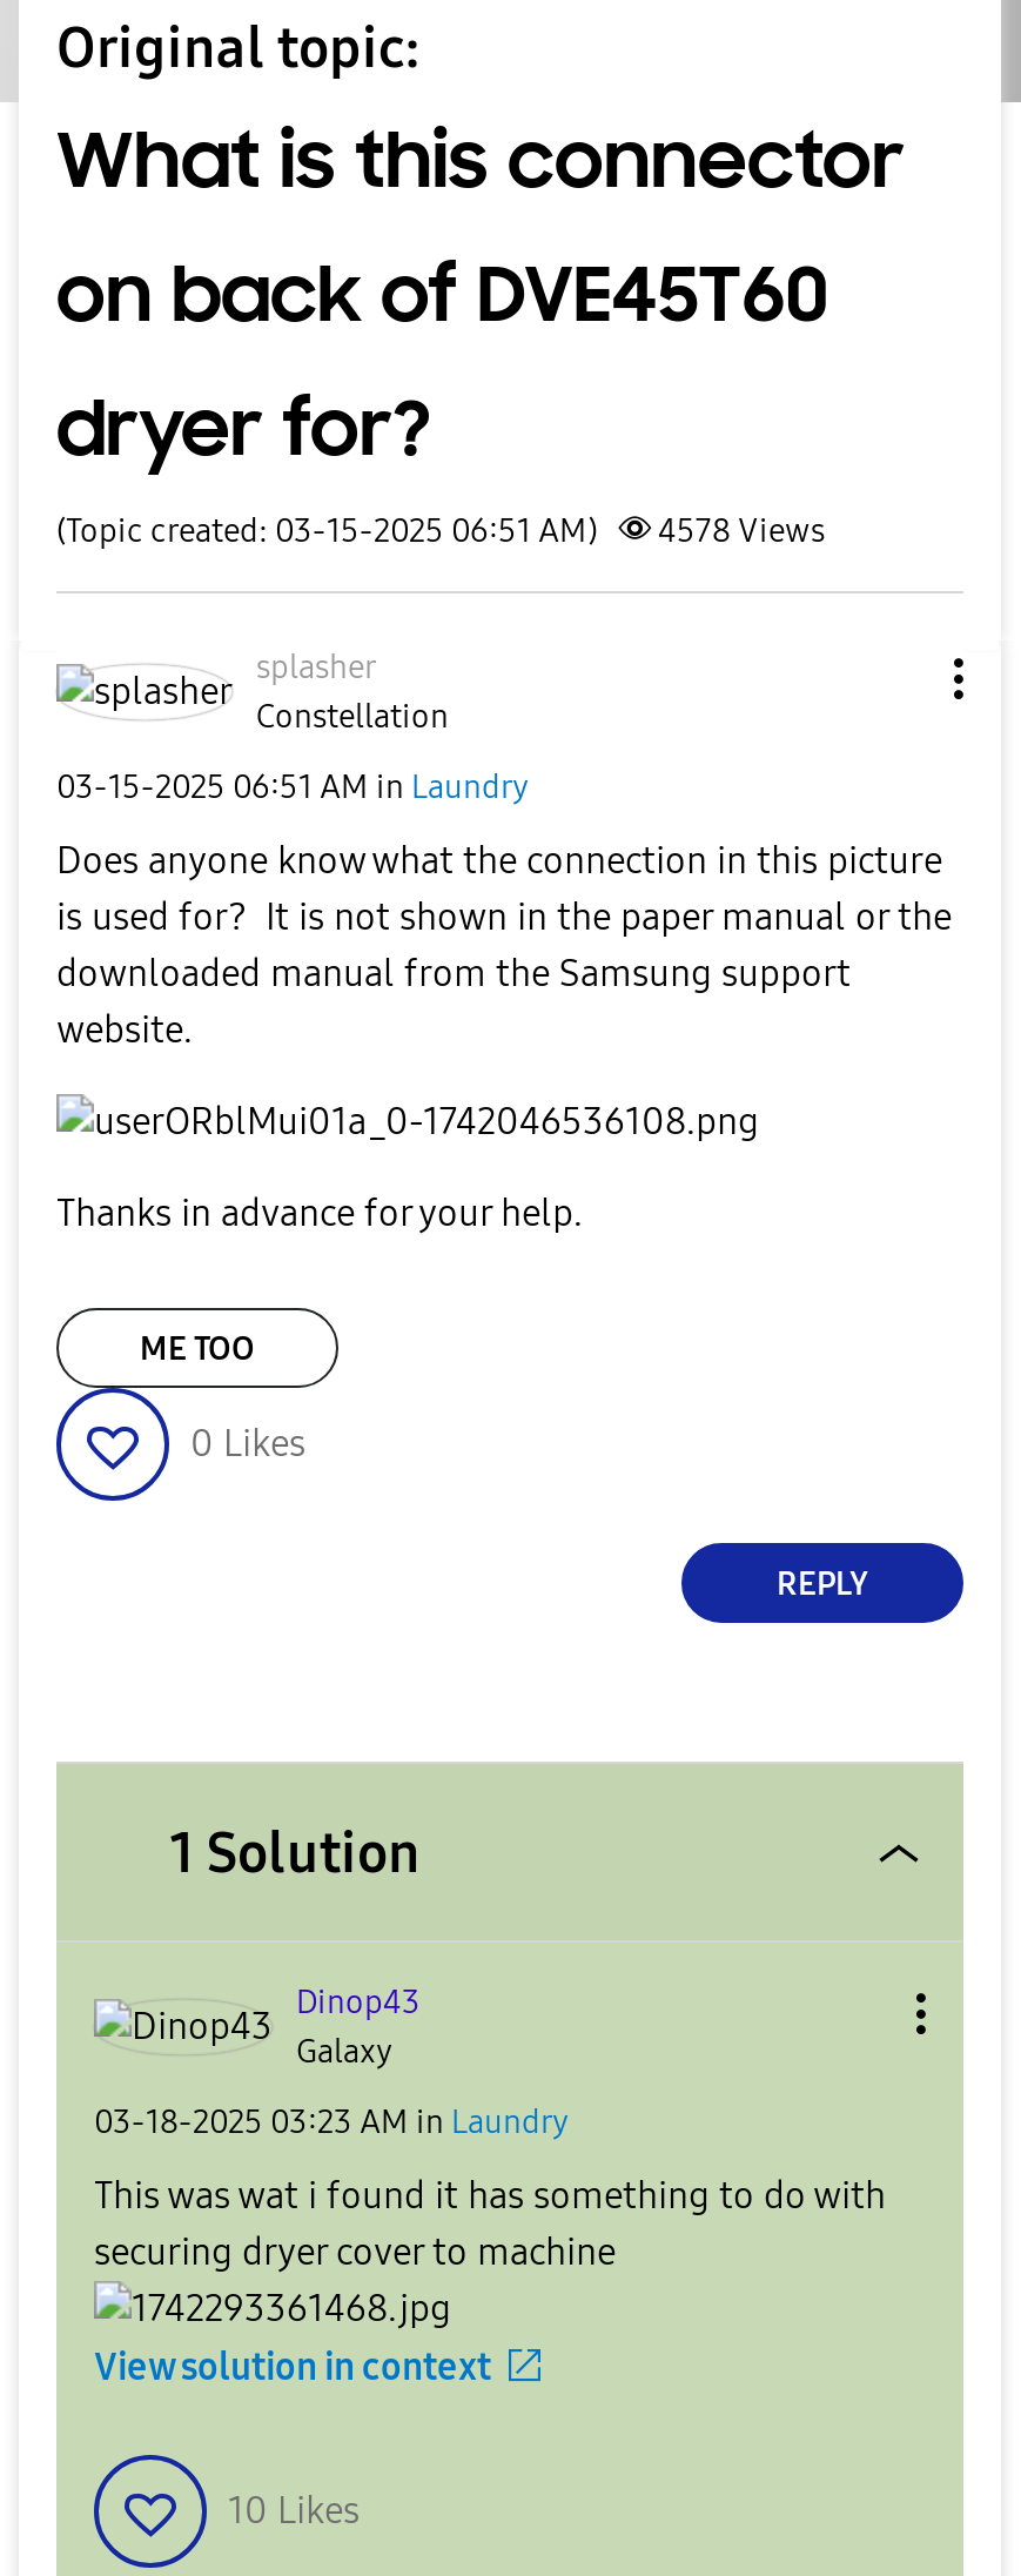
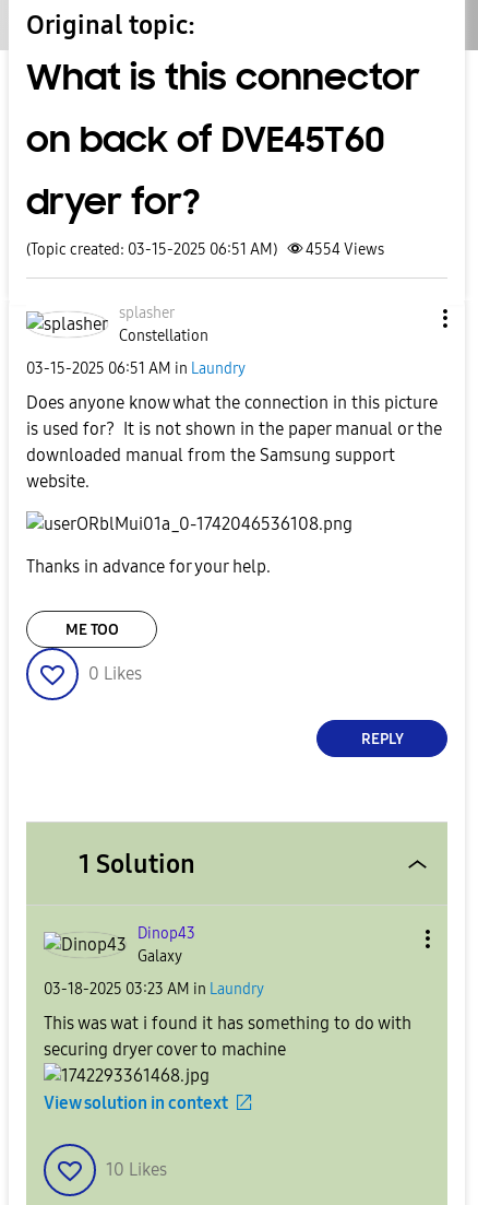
- (Topic created: 03-15-2025 06:51 AM) 4578 Views
+ (Topic created: 03-15-2025 06:51 AM) 4554 Views
